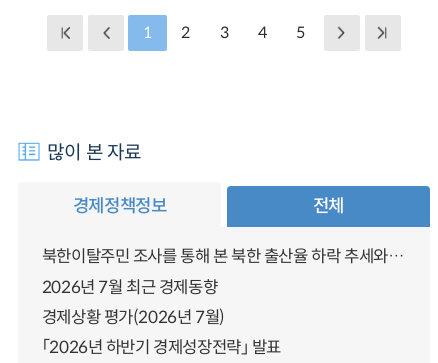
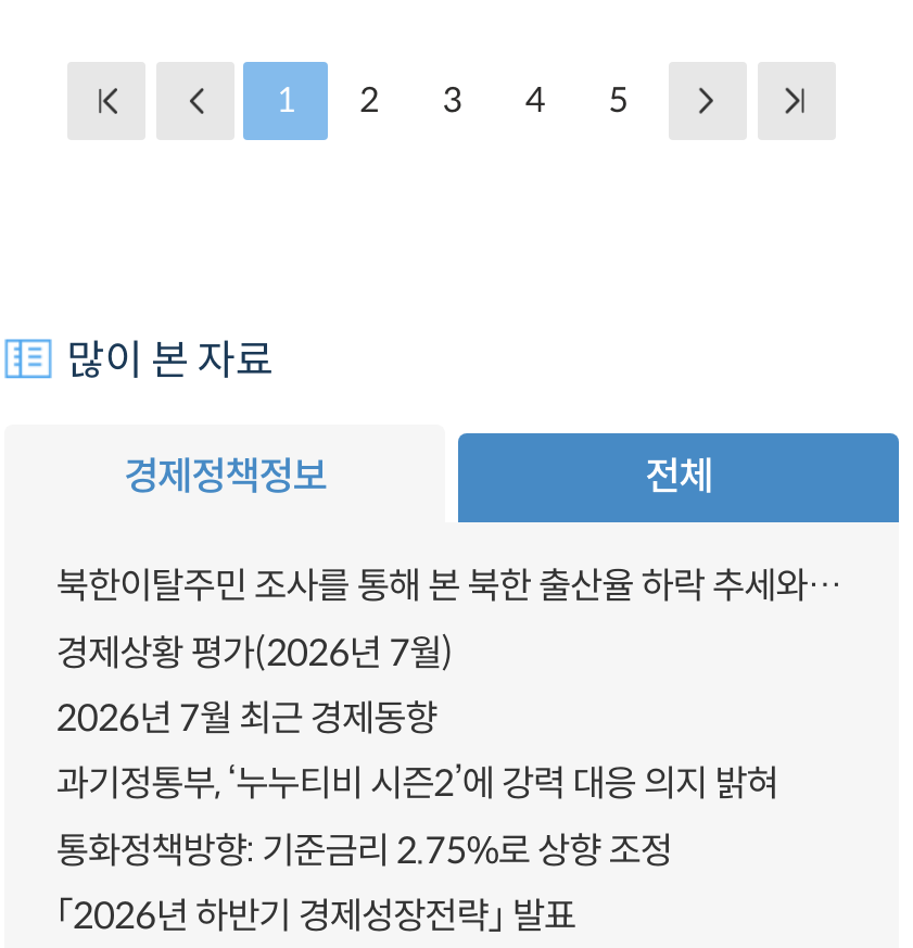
+ 과기정통부, ‘누누티비 시즌2’에 강력 대응 의지 밝혀
+ 통화정책방향: 기준금리 2.75%로 상향 조정

moved up: 경제상황 평가(2026년 7월)
